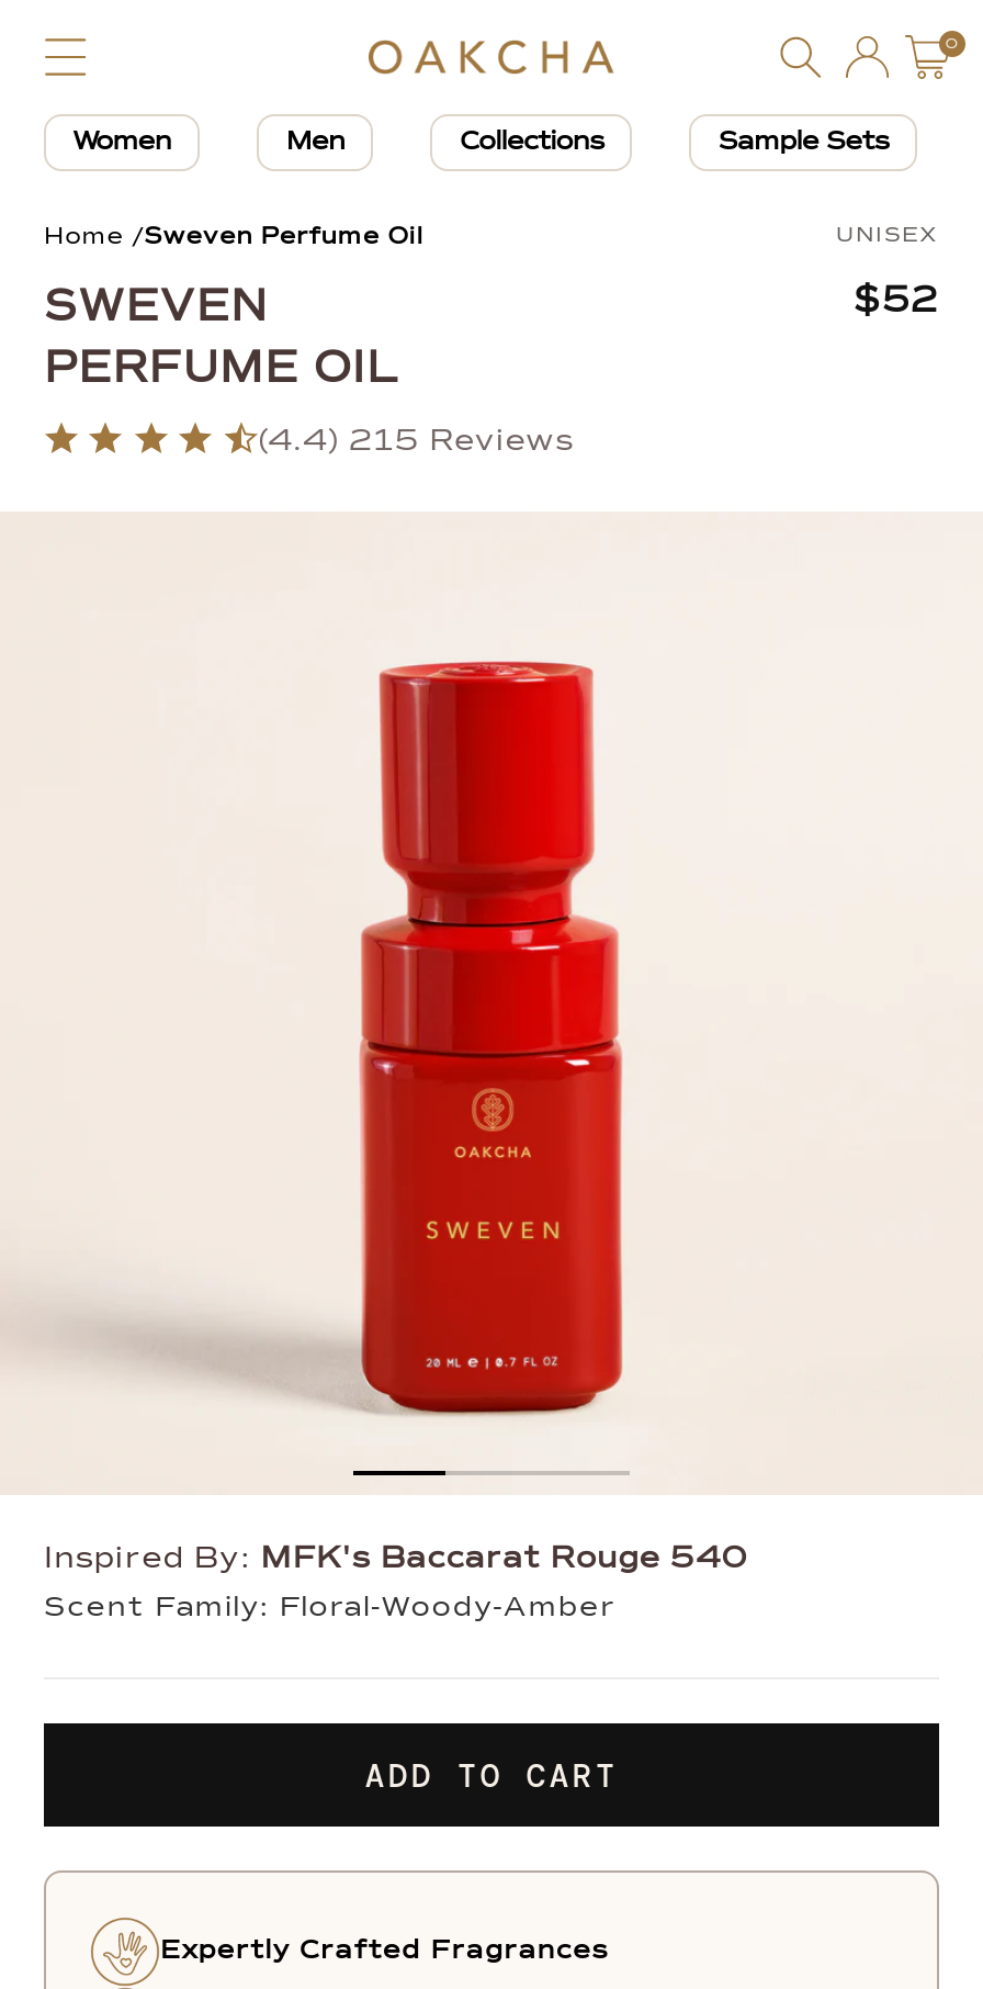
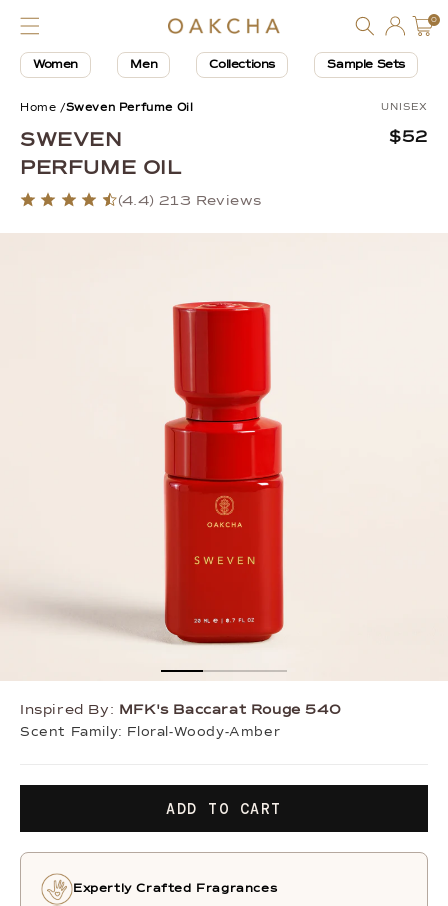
- (4.4) 215 Reviews
+ (4.4) 213 Reviews
